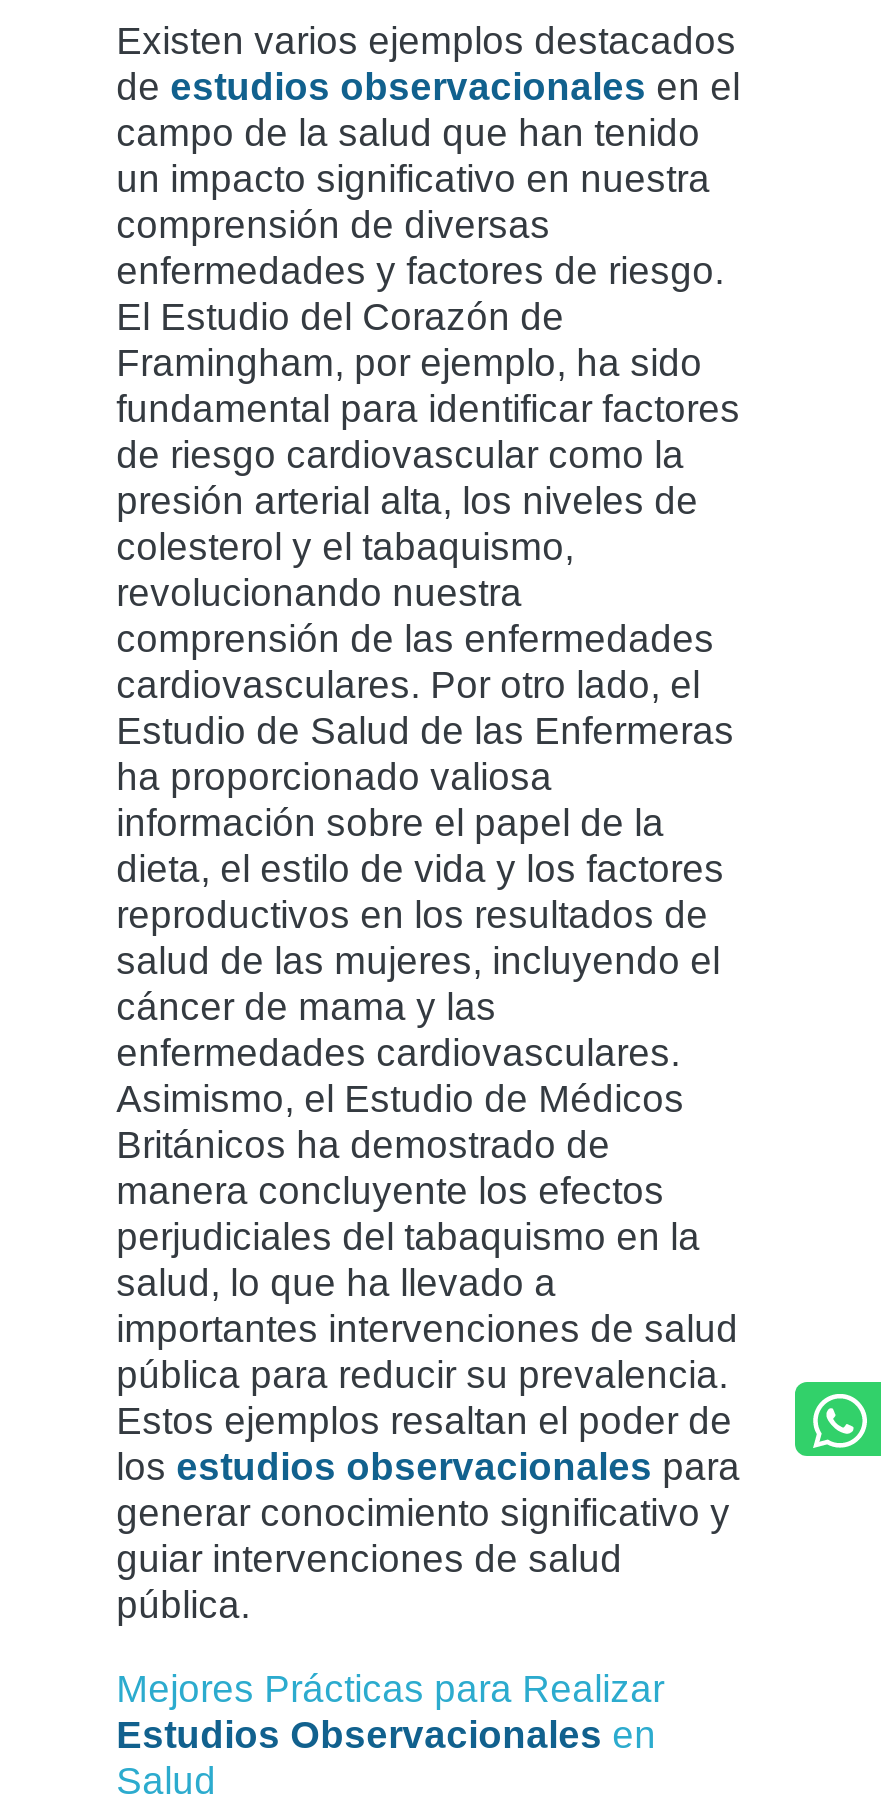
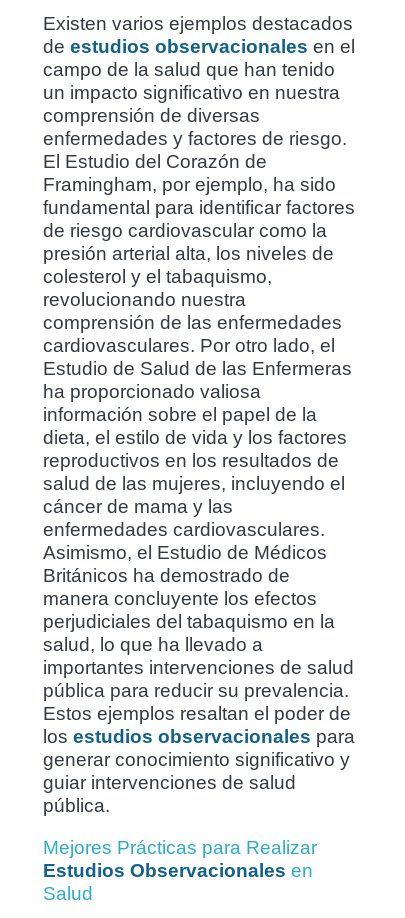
- [image]
